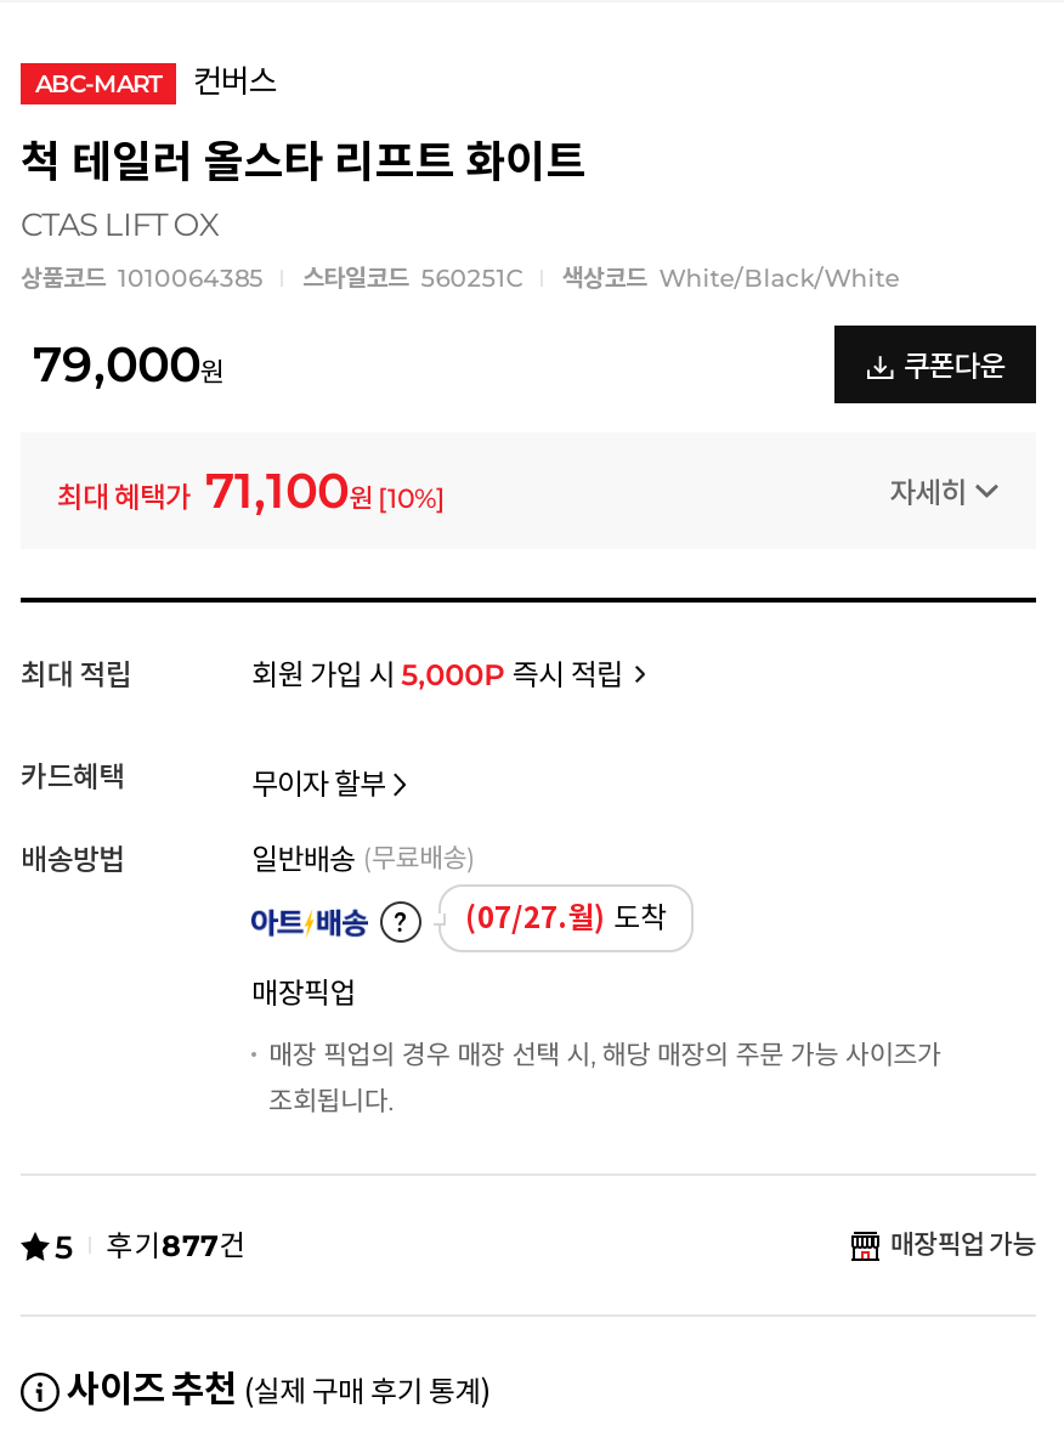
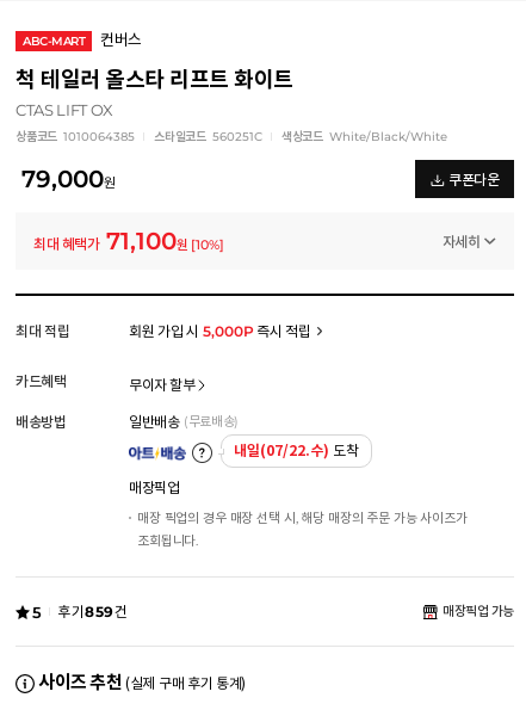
- (07/27.월) 도착
+ 내일(07/22.수) 도착

- 5 후기877건
+ 5 후기859건
